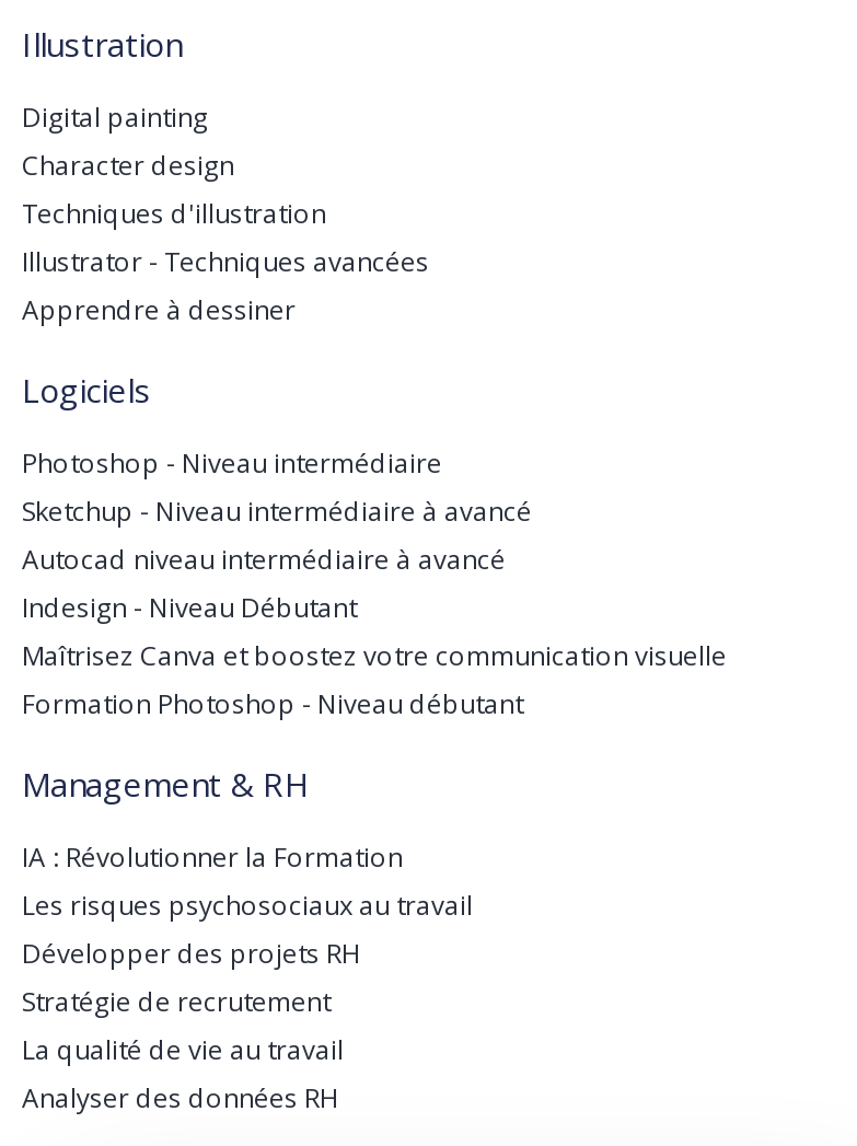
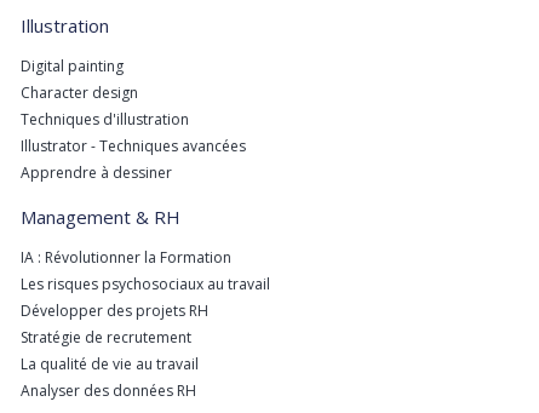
- Logiciels
- Photoshop - Niveau intermédiaire
- Sketchup - Niveau intermédiaire à avancé
- Autocad niveau intermédiaire à avancé
- Indesign - Niveau Débutant
- Maîtrisez Canva et boostez votre communication visuelle
- Formation Photoshop - Niveau débutant
